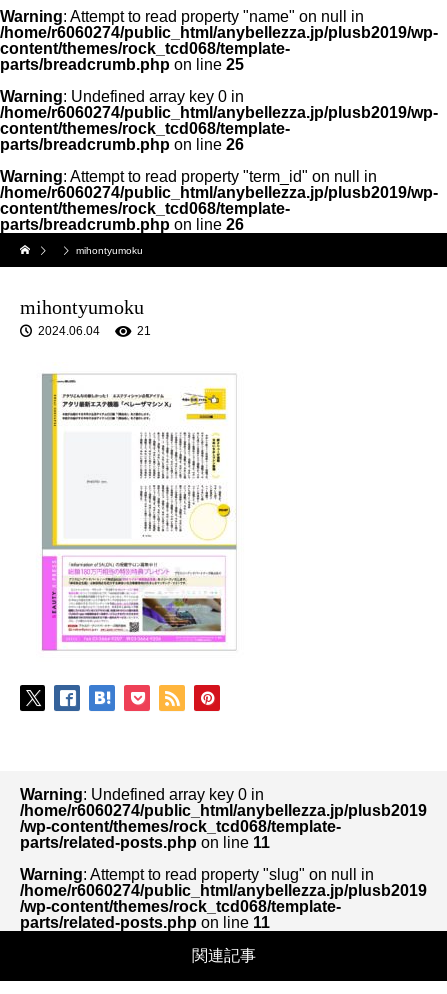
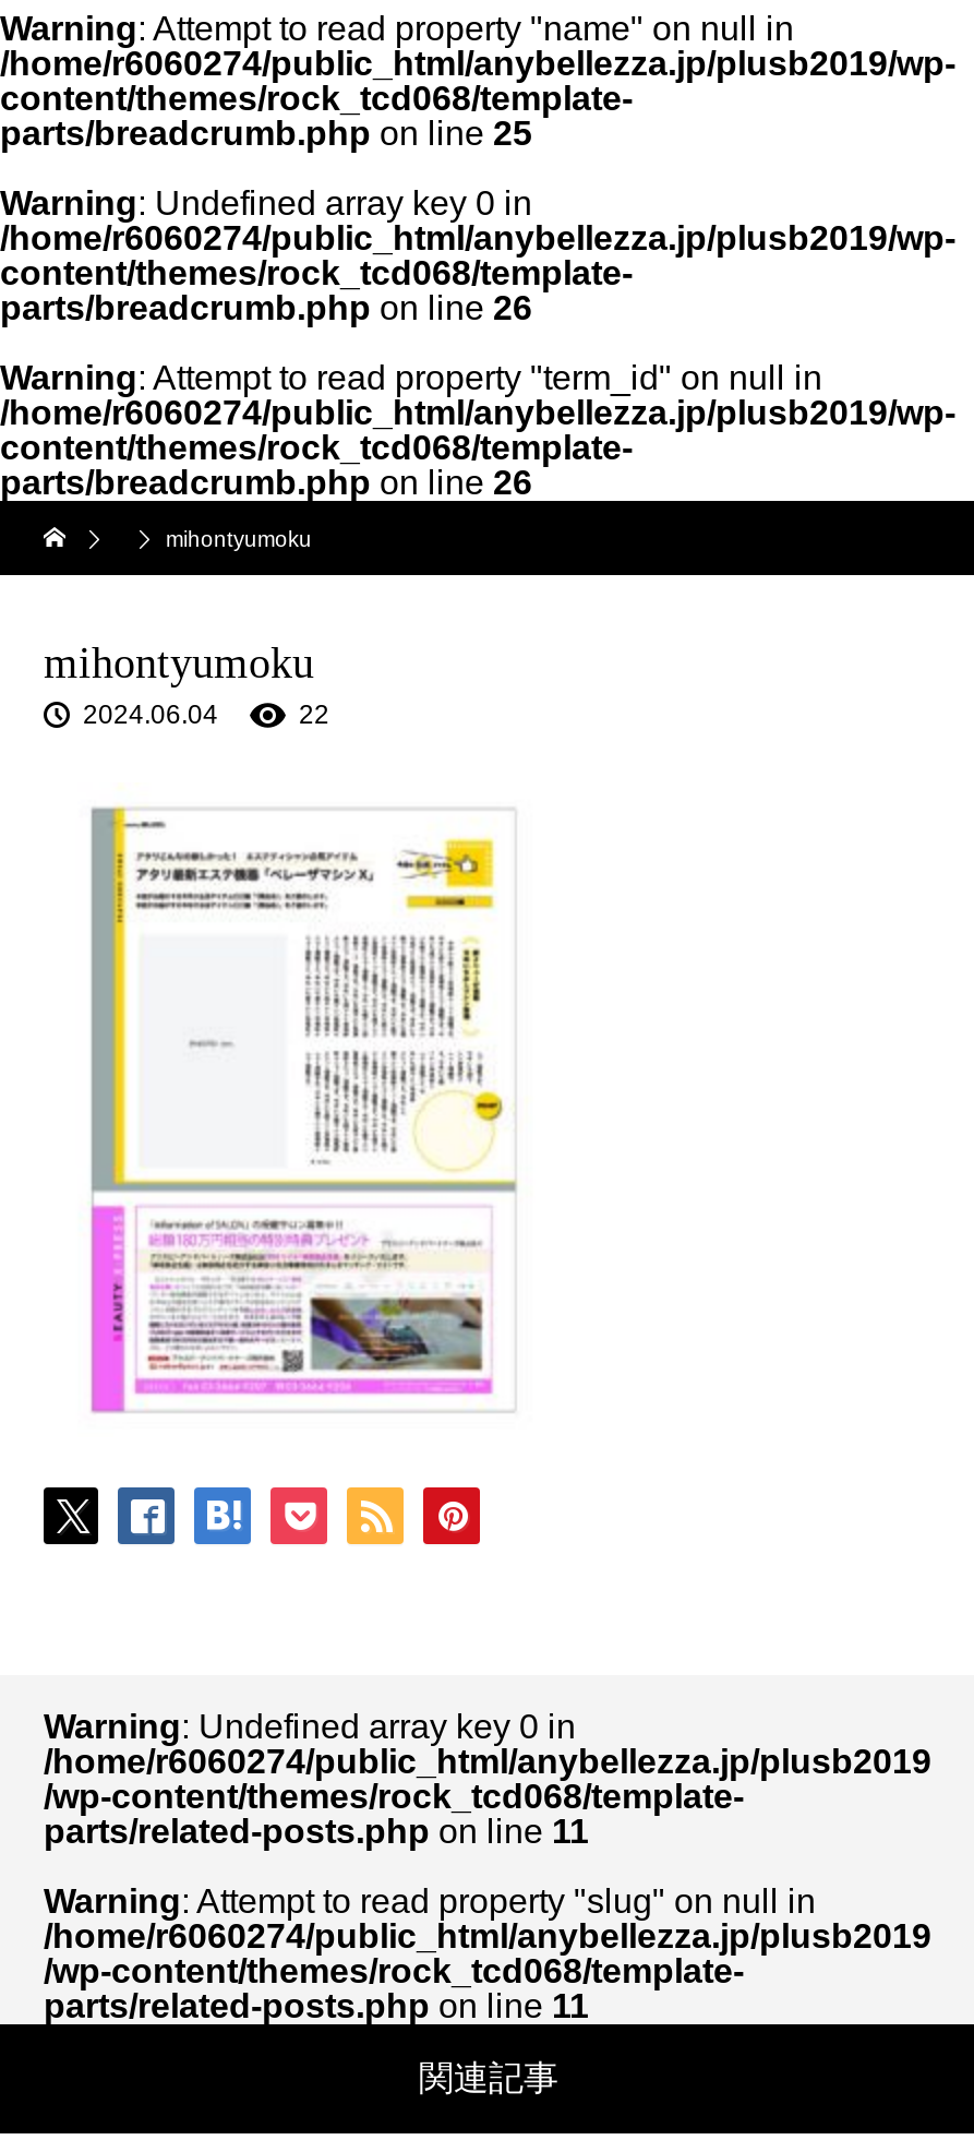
- 21
+ 22
